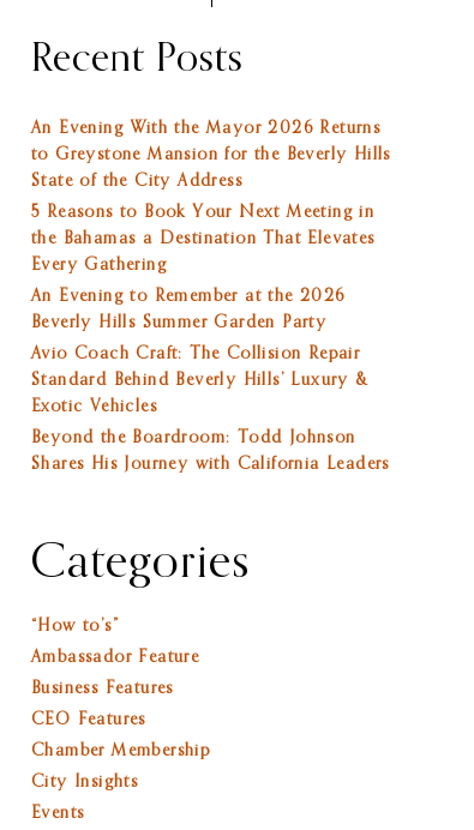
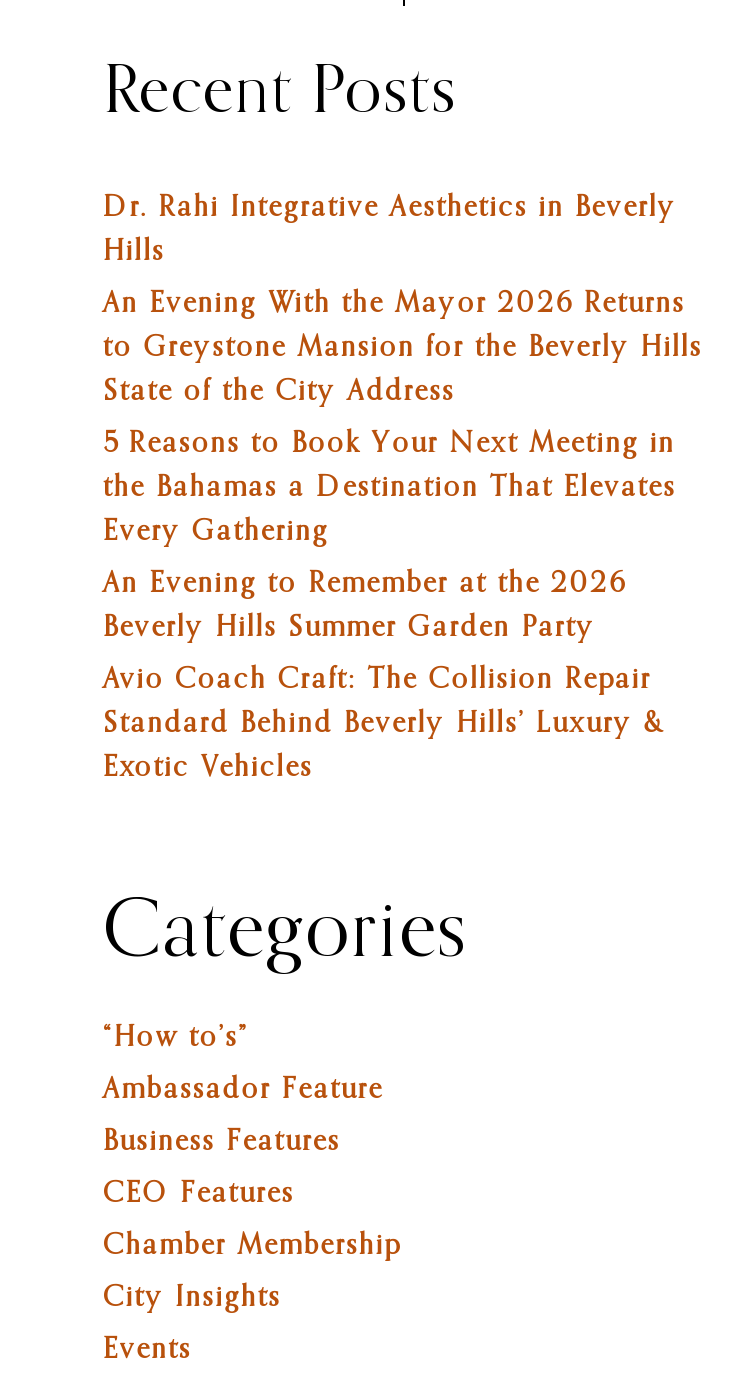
+ Dr. Rahi Integrative Aesthetics in Beverly
+ Hills

moved down: An Evening With the Mayor 2026 Returns | to Greystone Mansion for the Beverly Hills | State of the City Address | ... | Standard Behind Beverly Hills’ Luxury & | Exotic Vehicles

- Beyond the Boardroom: Todd Johnson
- Shares His Journey with California Leaders
